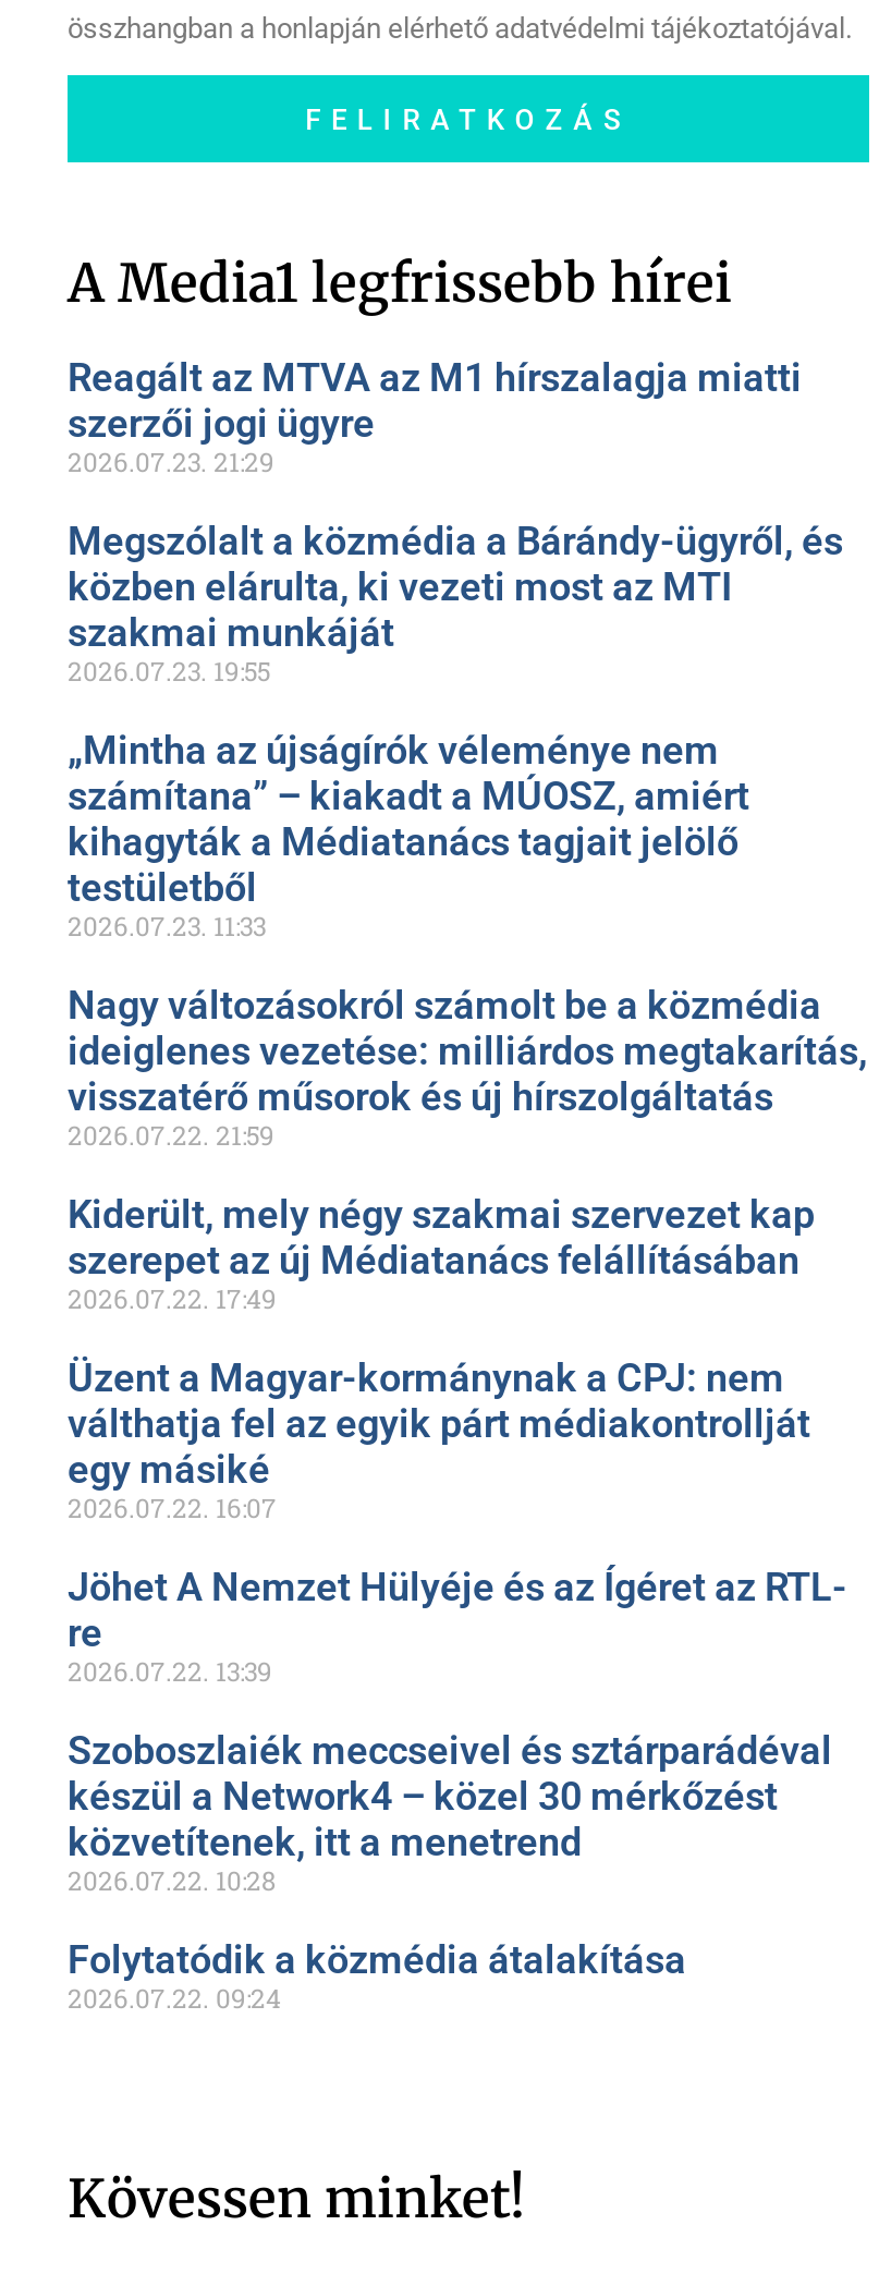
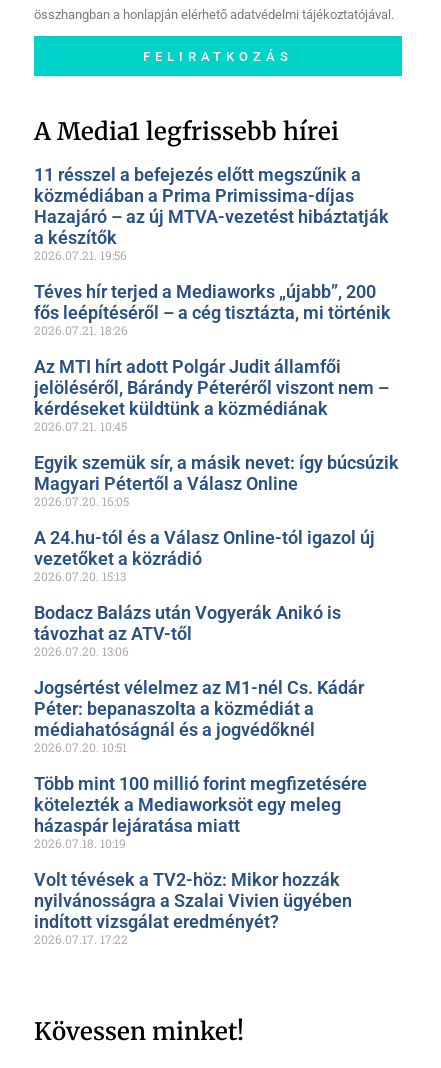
- Reagált az MTVA az M1 hírszalagja miatti
- szerzői jogi ügyre
- 2026.07.23. 21:29
+ 11 résszel a befejezés előtt megszűnik a
+ közmédiában a Prima Primissima-díjas
+ Hazajáró – az új MTVA-vezetést hibáztatják
+ a készítők
+ 2026.07.21. 19:56

- Megszólalt a közmédia a Bárándy-ügyről, és
- közben elárulta, ki vezeti most az MTI
- szakmai munkáját
- 2026.07.23. 19:55
+ Téves hír terjed a Mediaworks „újabb”, 200
+ fős leépítéséről – a cég tisztázta, mi történik
+ 2026.07.21. 18:26

- „Mintha az újságírók véleménye nem
- számítana” – kiakadt a MÚOSZ, amiért
- kihagyták a Médiatanács tagjait jelölő
- testületből
- 2026.07.23. 11:33
+ Az MTI hírt adott Polgár Judit államfői
+ jelöléséről, Bárándy Péteréről viszont nem –
+ kérdéseket küldtünk a közmédiának
+ 2026.07.21. 10:45

- Nagy változásokról számolt be a közmédia
- ideiglenes vezetése: milliárdos megtakarítás,
- visszatérő műsorok és új hírszolgáltatás
- 2026.07.22. 21:59
+ Egyik szemük sír, a másik nevet: így búcsúzik
+ Magyari Pétertől a Válasz Online
+ 2026.07.20. 16:05

- Kiderült, mely négy szakmai szervezet kap
- szerepet az új Médiatanács felállításában
- 2026.07.22. 17:49
+ A 24.hu-tól és a Válasz Online-tól igazol új
+ vezetőket a közrádió
+ 2026.07.20. 15:13

- Üzent a Magyar-kormánynak a CPJ: nem
- válthatja fel az egyik párt médiakontrollját
- egy másiké
- 2026.07.22. 16:07
+ Bodacz Balázs után Vogyerák Anikó is
+ távozhat az ATV-től
+ 2026.07.20. 13:06

- Jöhet A Nemzet Hülyéje és az Ígéret az RTL-
- re
- 2026.07.22. 13:39
+ Jogsértést vélelmez az M1-nél Cs. Kádár
+ Péter: bepanaszolta a közmédiát a
+ médiahatóságnál és a jogvédőknél
+ 2026.07.20. 10:51

- Szoboszlaiék meccseivel és sztárparádéval
- készül a Network4 – közel 30 mérkőzést
- közvetítenek, itt a menetrend
- 2026.07.22. 10:28
+ Több mint 100 millió forint megfizetésére
+ kötelezték a Mediaworksöt egy meleg
+ házaspár lejáratása miatt
+ 2026.07.18. 10:19

- Folytatódik a közmédia átalakítása
- 2026.07.22. 09:24
+ Volt tévések a TV2-höz: Mikor hozzák
+ nyilvánosságra a Szalai Vivien ügyében
+ indított vizsgálat eredményét?
+ 2026.07.17. 17:22
